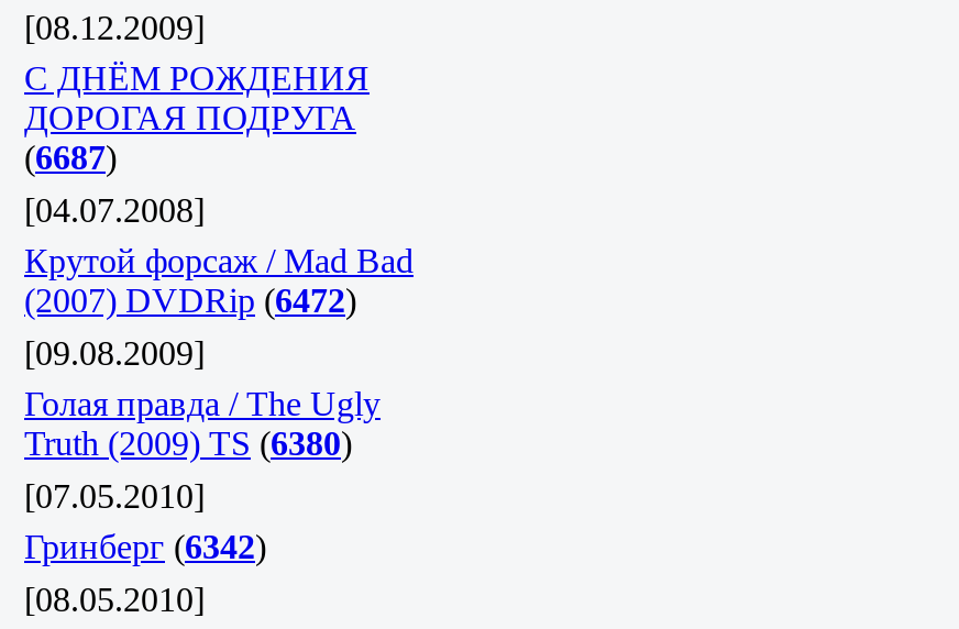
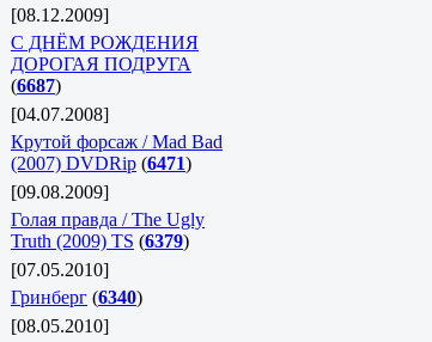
- (2007) DVDRip (6472)
+ (2007) DVDRip (6471)

- Truth (2009) TS (6380)
+ Truth (2009) TS (6379)

- Гринберг (6342)
+ Гринберг (6340)
